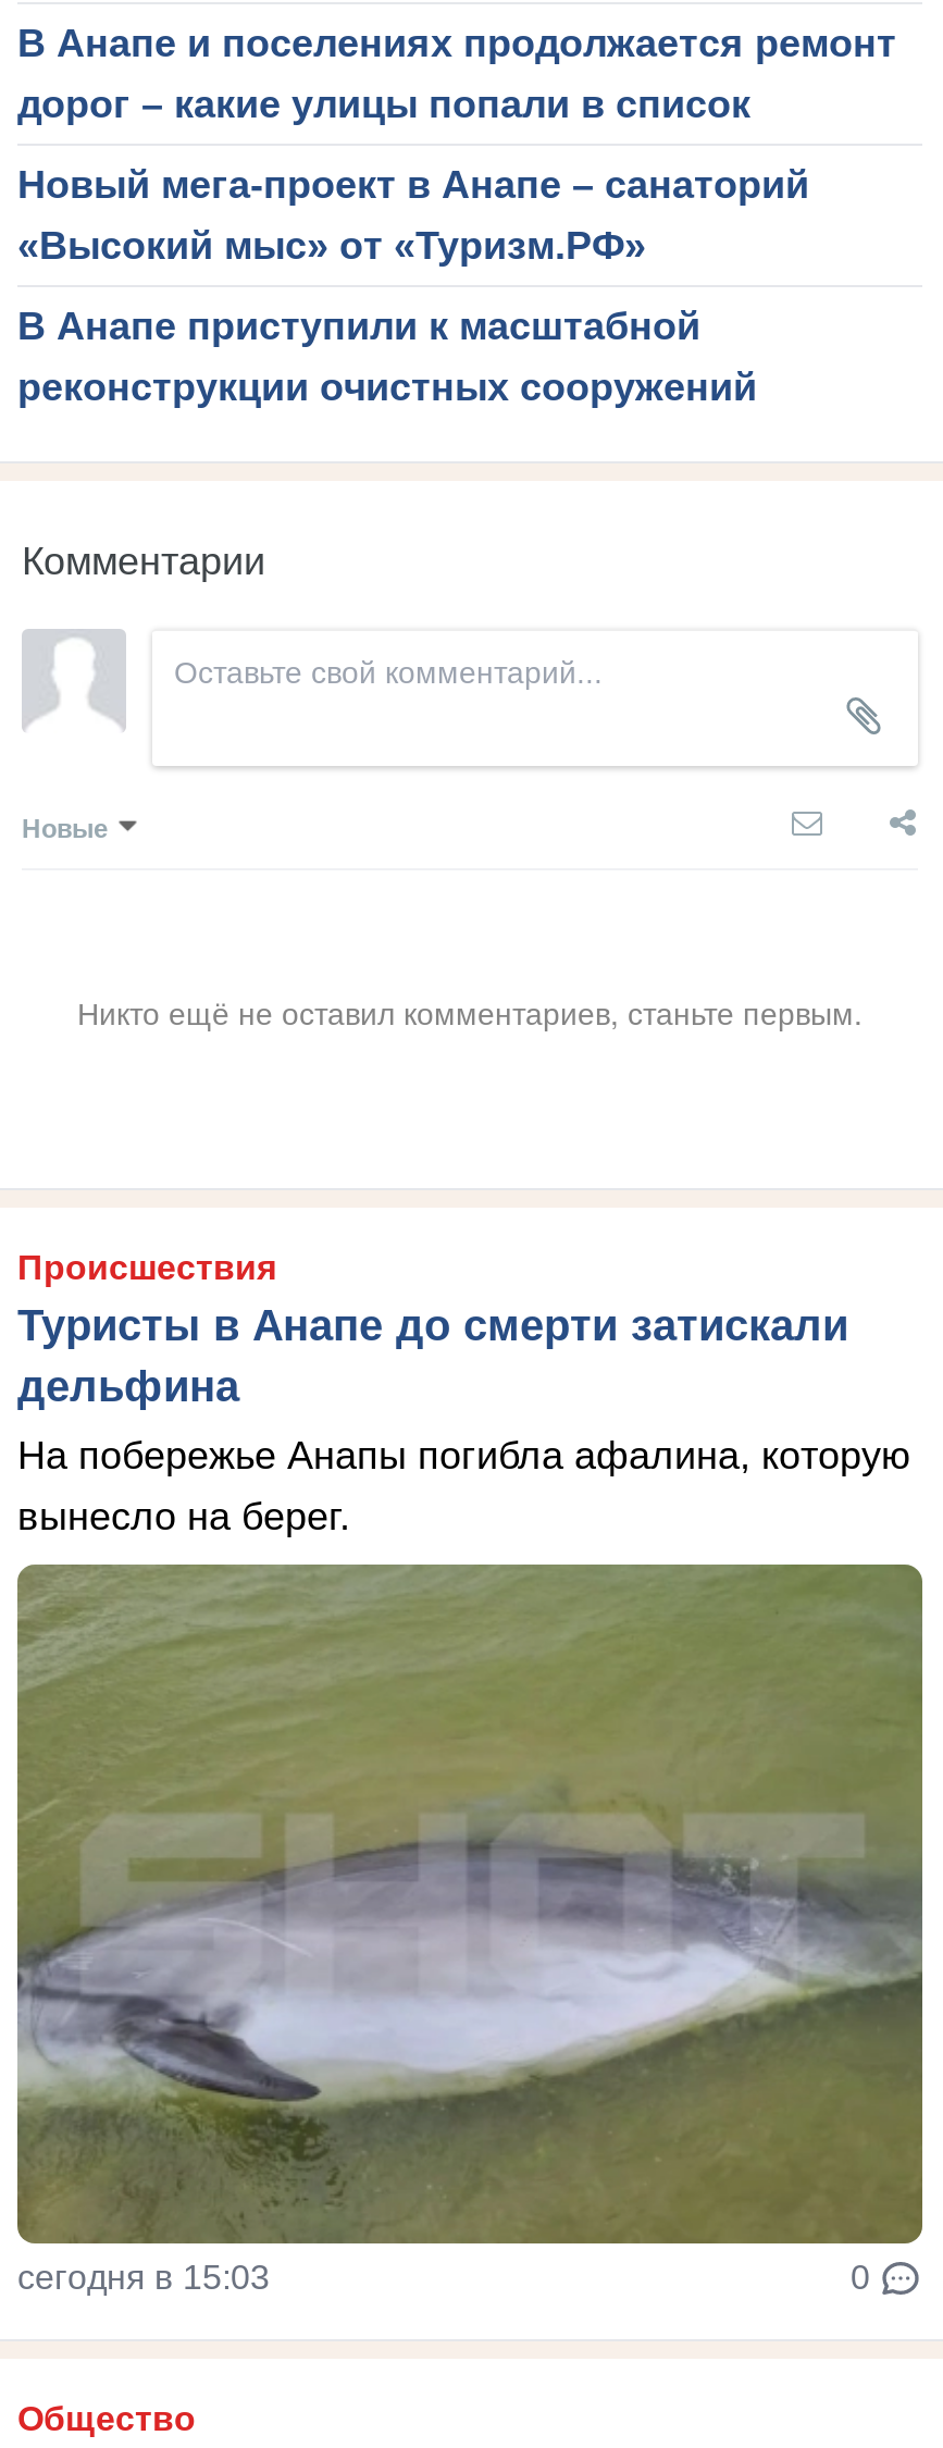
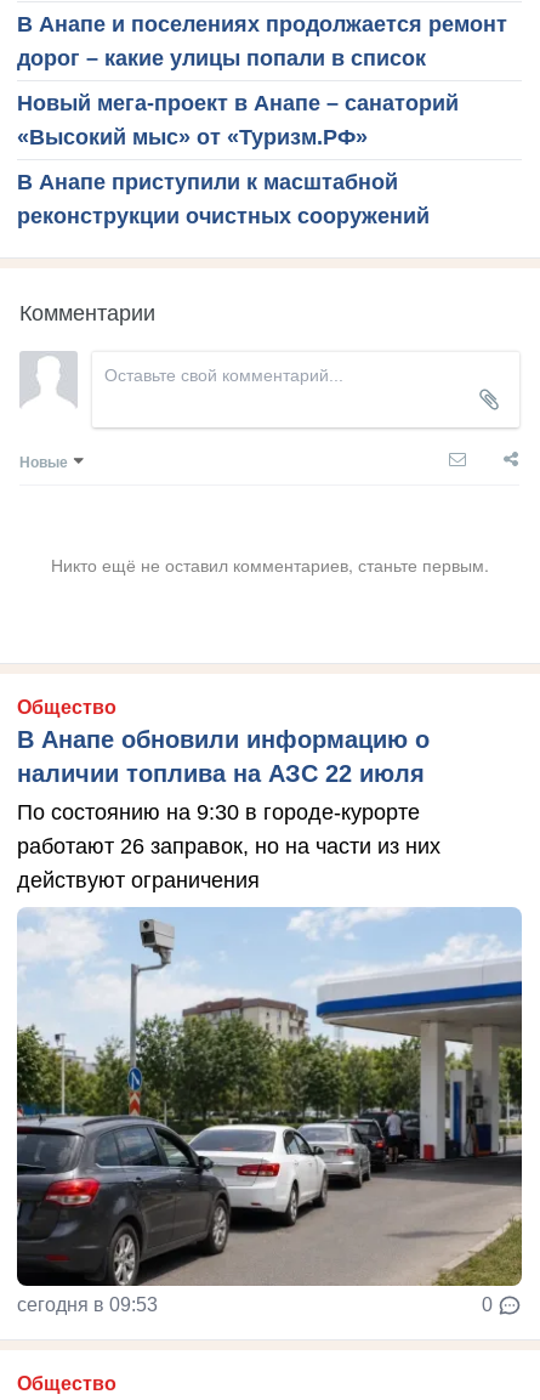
- Происшествия
- Туристы в Анапе до смерти затискали
- дельфина
+ Общество
+ В Анапе обновили информацию о
+ наличии топлива на АЗС 22 июля

- На побережье Анапы погибла афалина, которую
- вынесло на берег.
+ По состоянию на 9:30 в городе-курорте
+ работают 26 заправок, но на части из них
+ действуют ограничения

- [image]
- сегодня в 15:03
+ [image]
+ сегодня в 09:53
